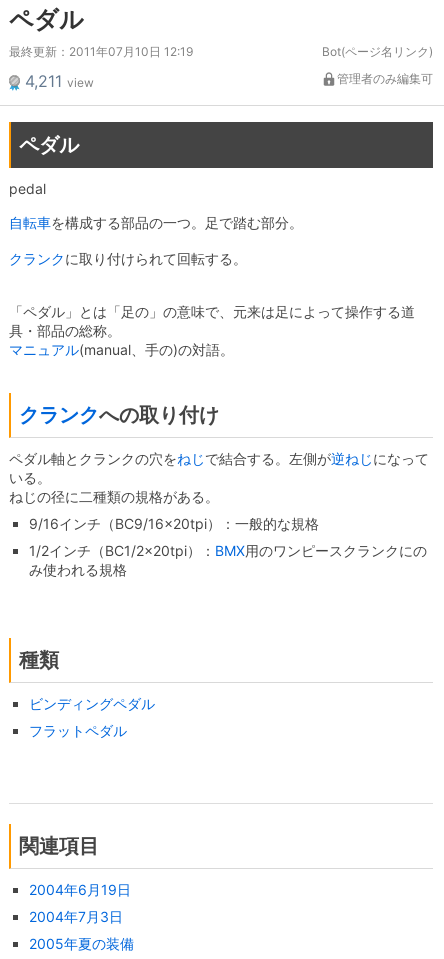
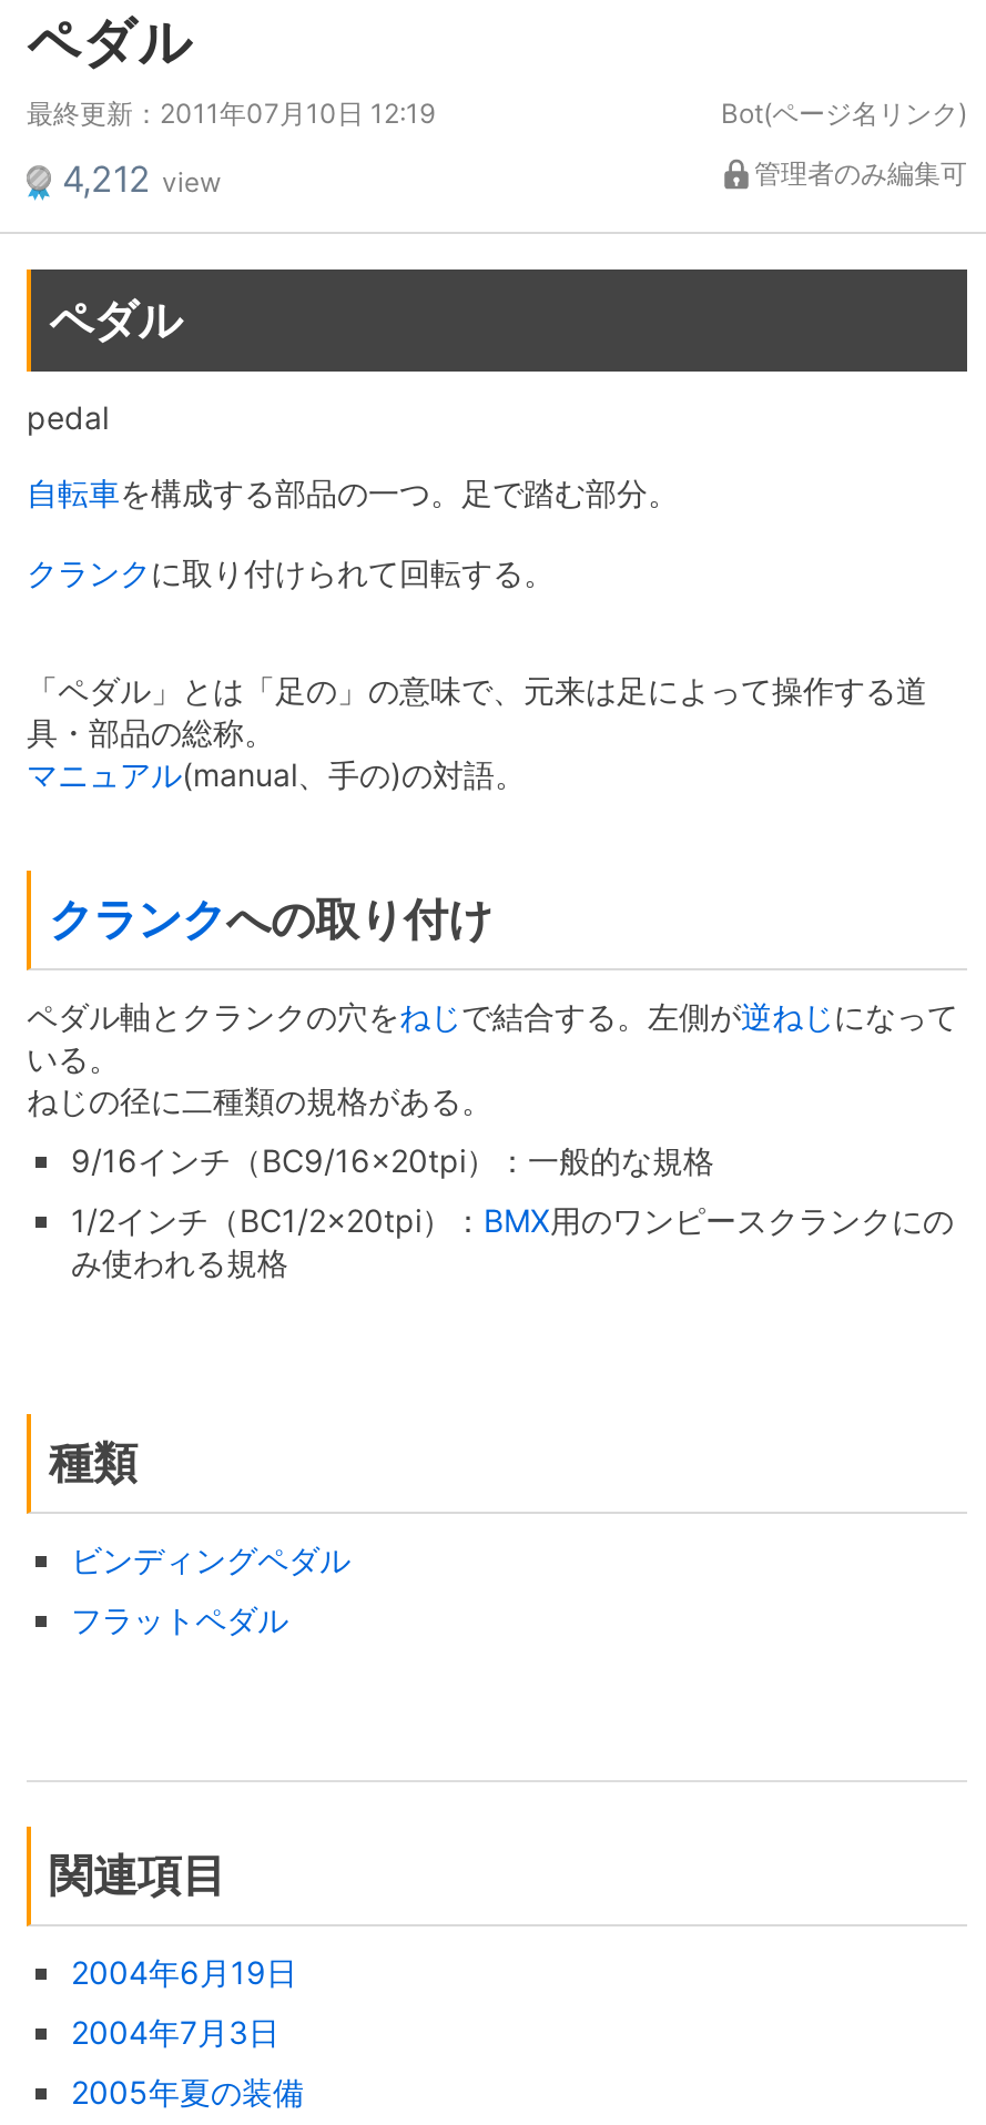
- 4,211 view
+ 4,212 view
